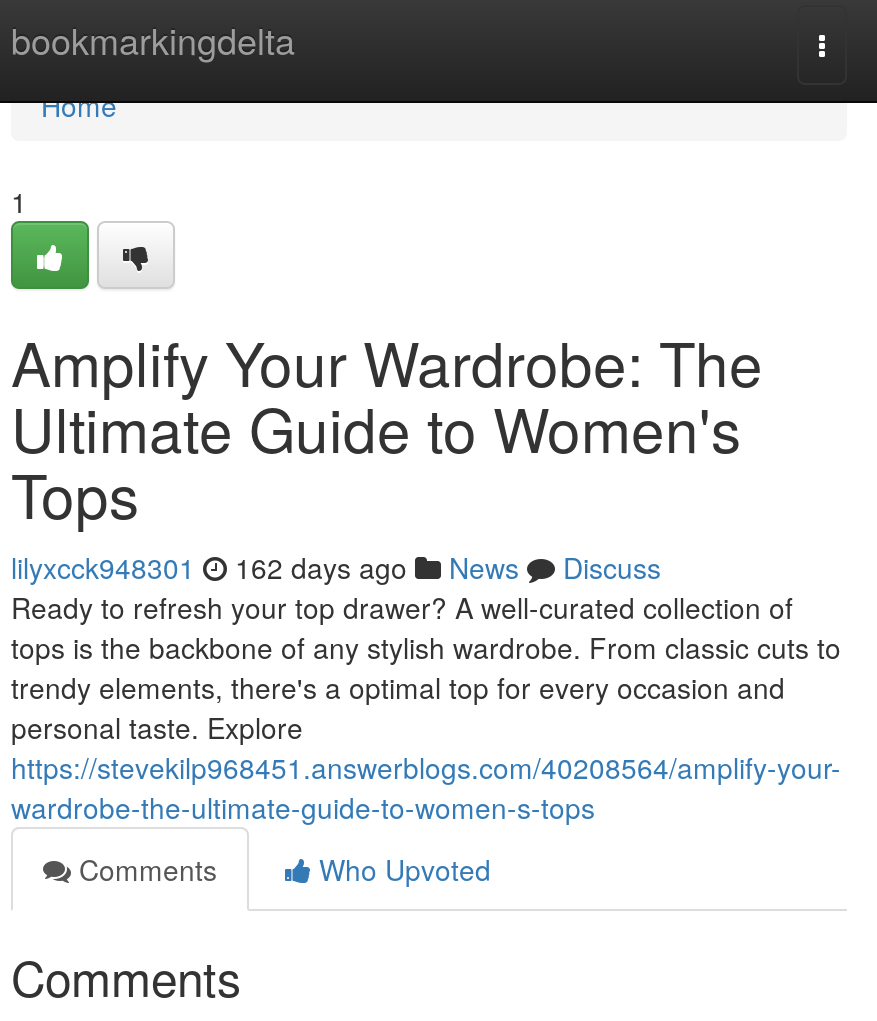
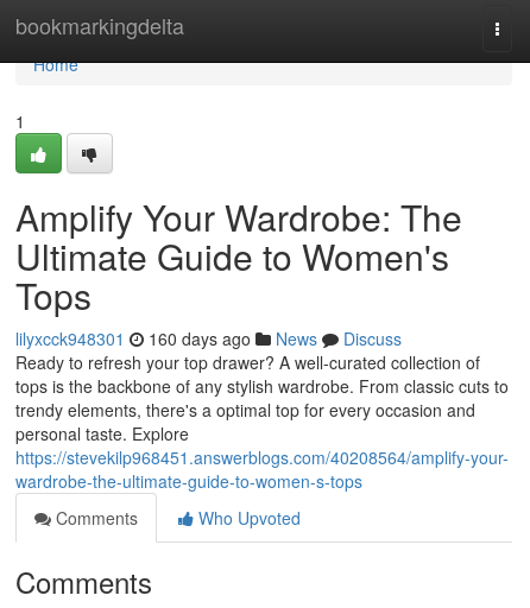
- lilyxcck948301 162 days ago News Discuss
+ lilyxcck948301 160 days ago News Discuss
